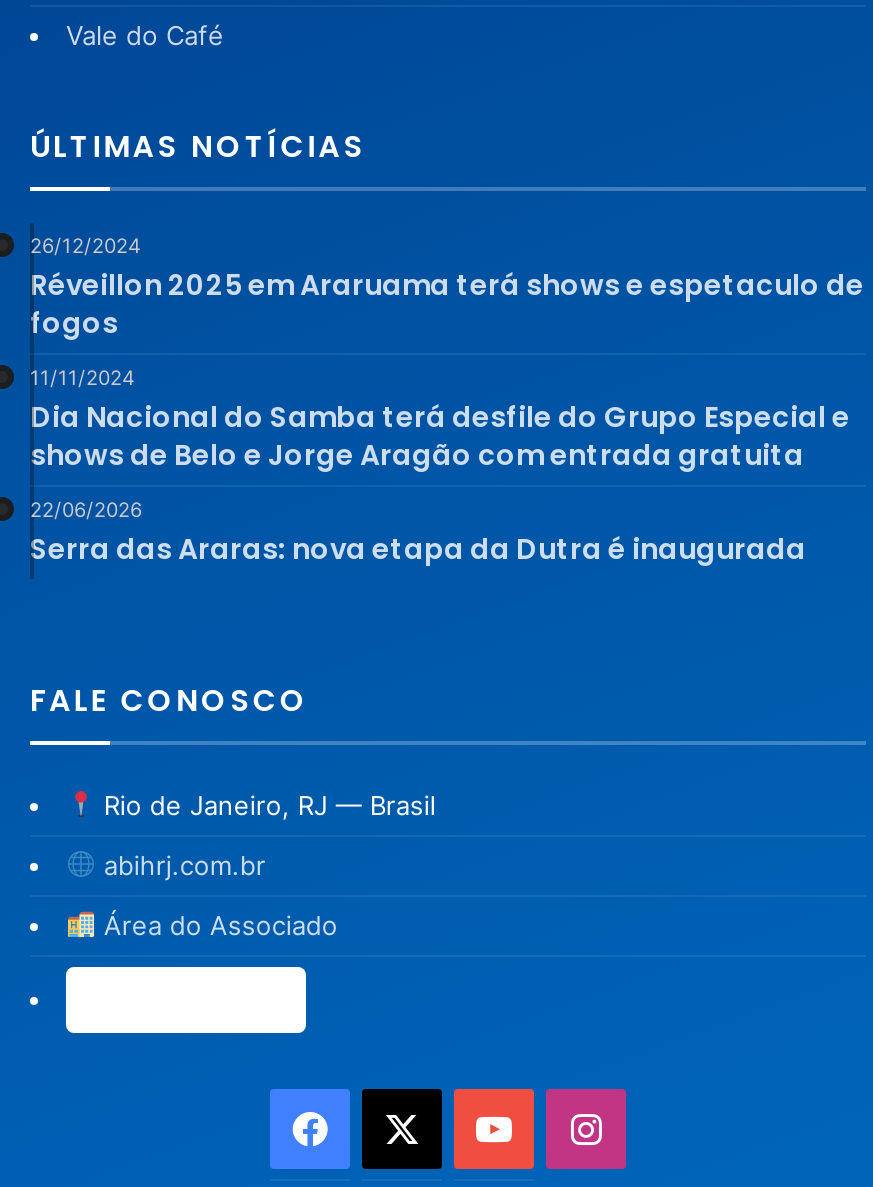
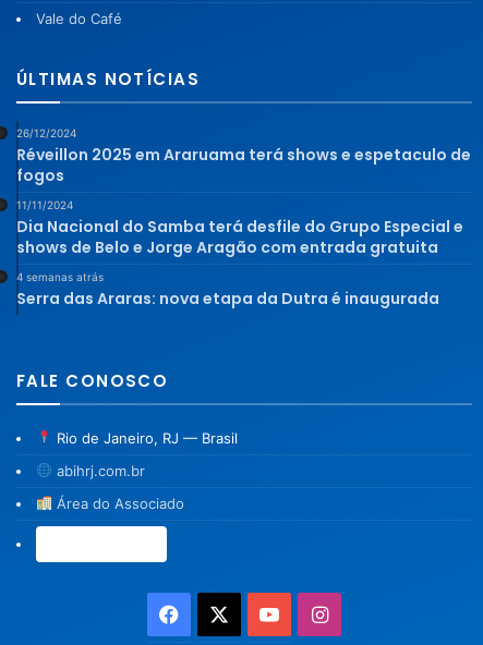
- 22/06/2026
+ 4 semanas atrás
